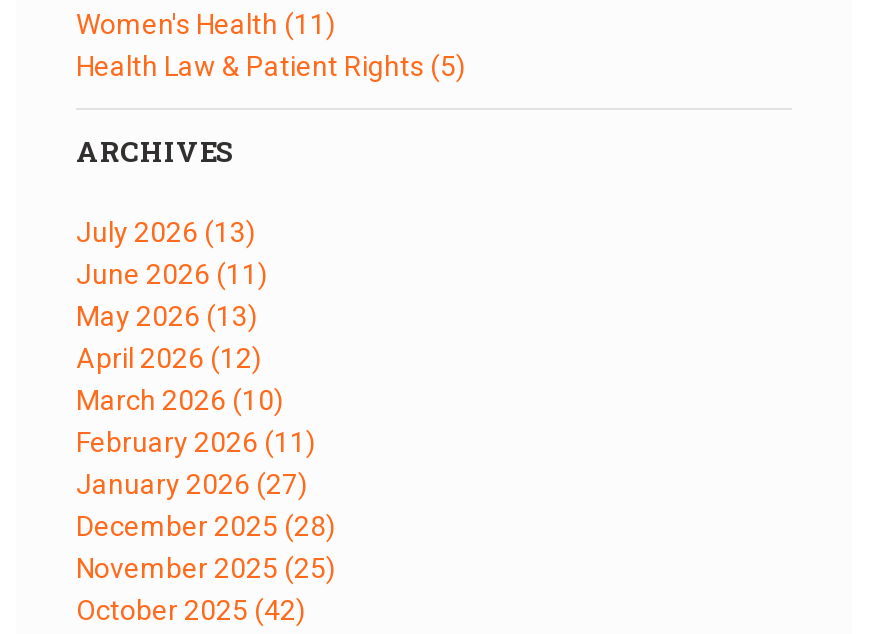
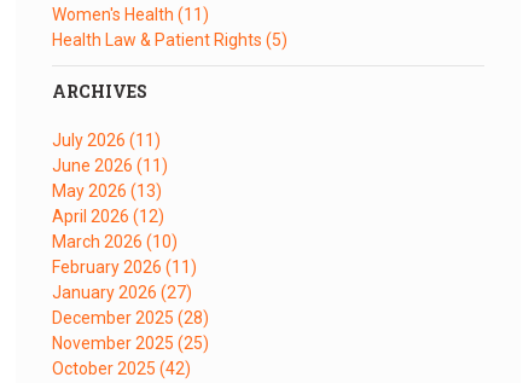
- July 2026 (13)
+ July 2026 (11)
